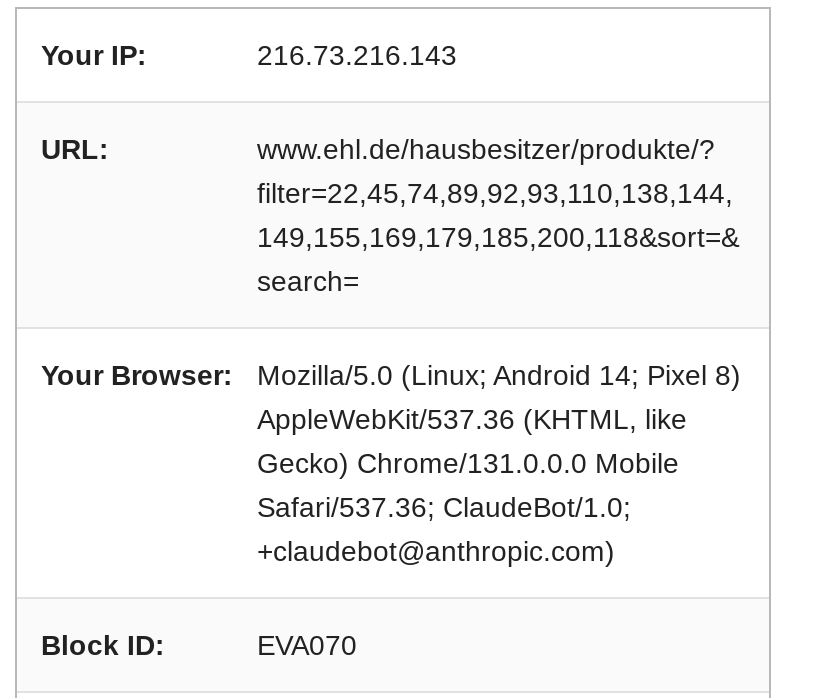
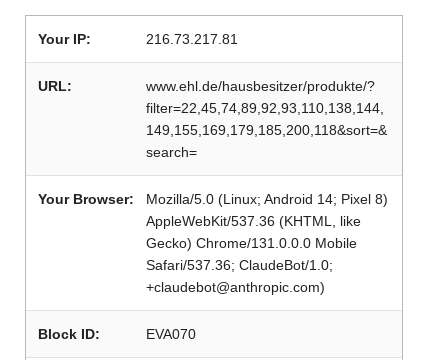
- 216.73.216.143
+ 216.73.217.81
